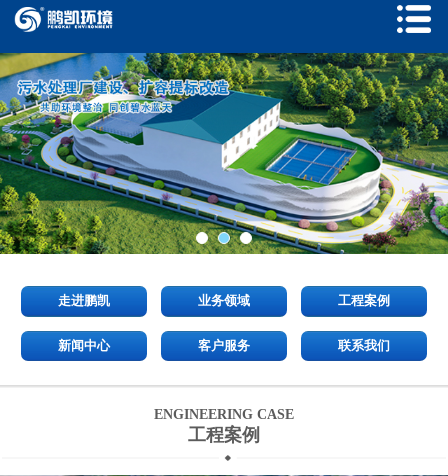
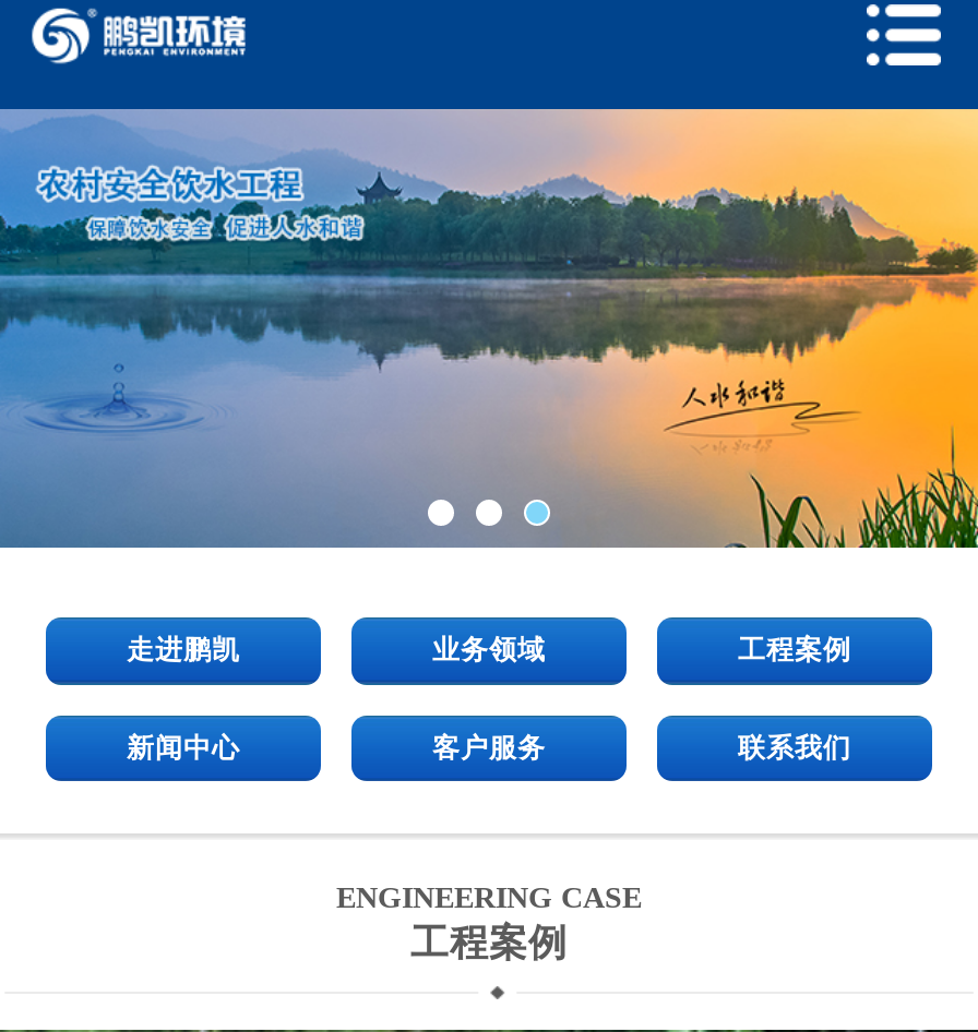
- [image]
+ [image]
